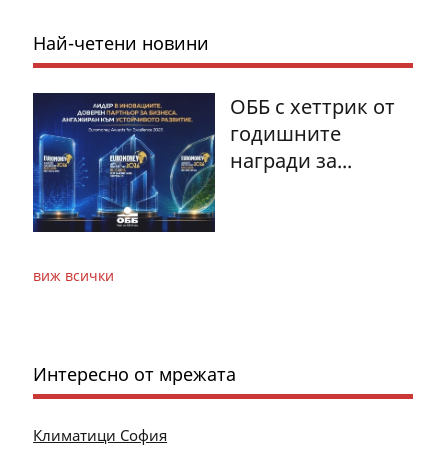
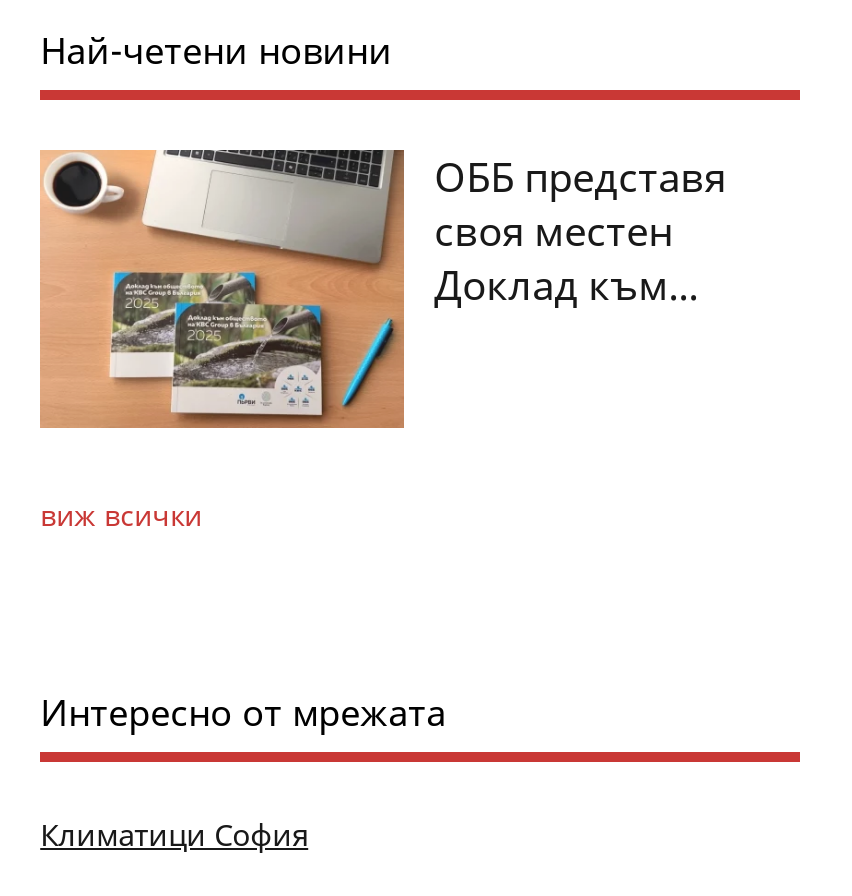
- [image]
- ОББ с хеттрик от
- годишните
- награди за...
+ [image]
+ ОББ представя
+ своя местен
+ Доклад към...
